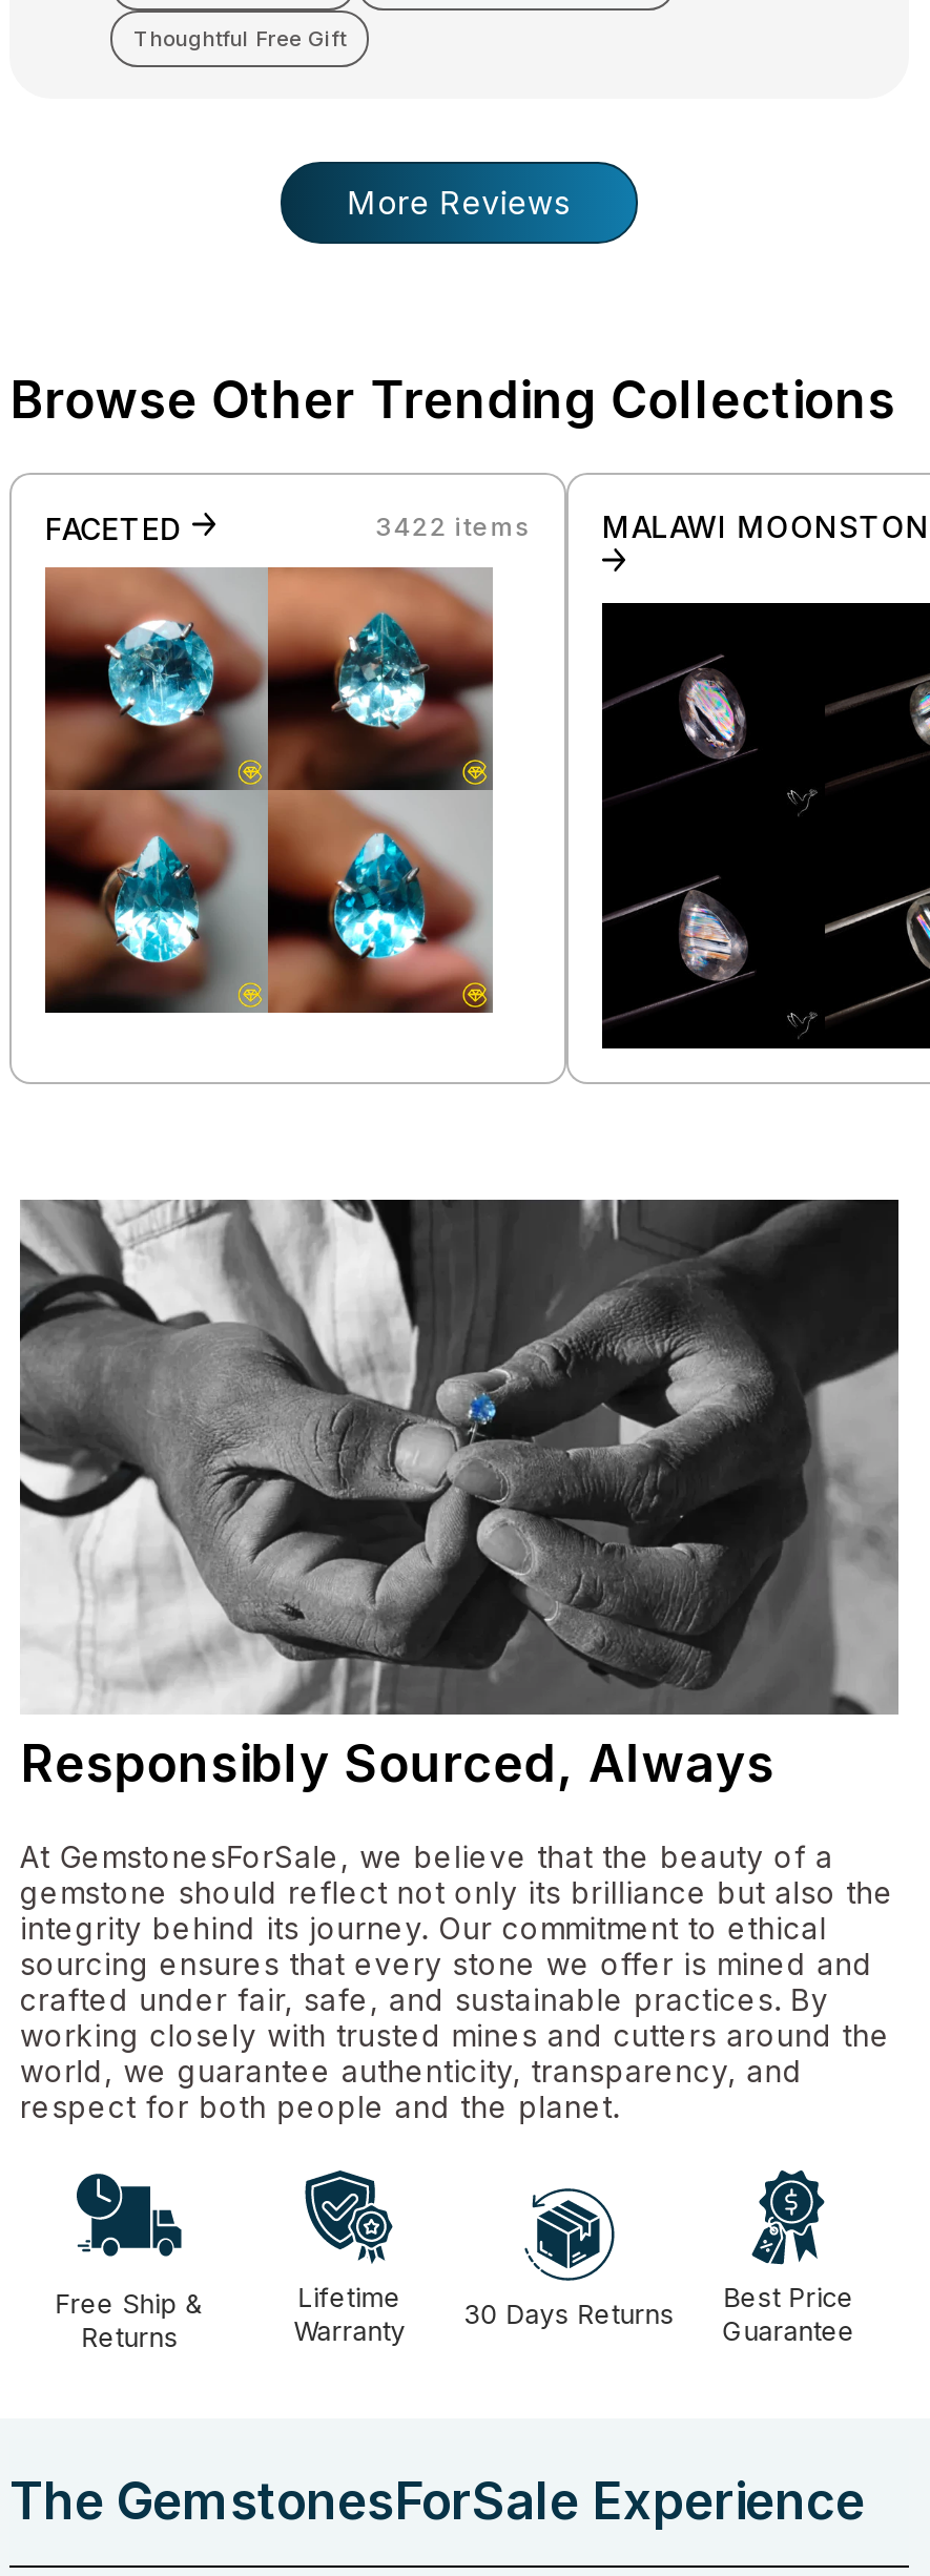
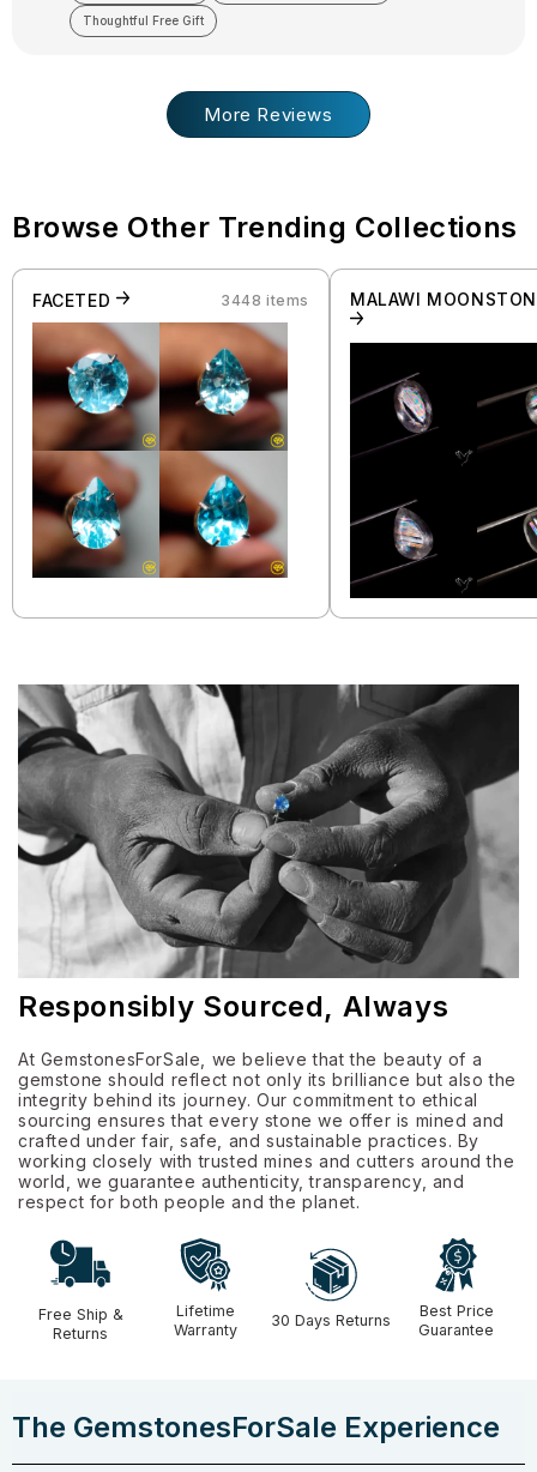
- 3422 items
+ 3448 items
